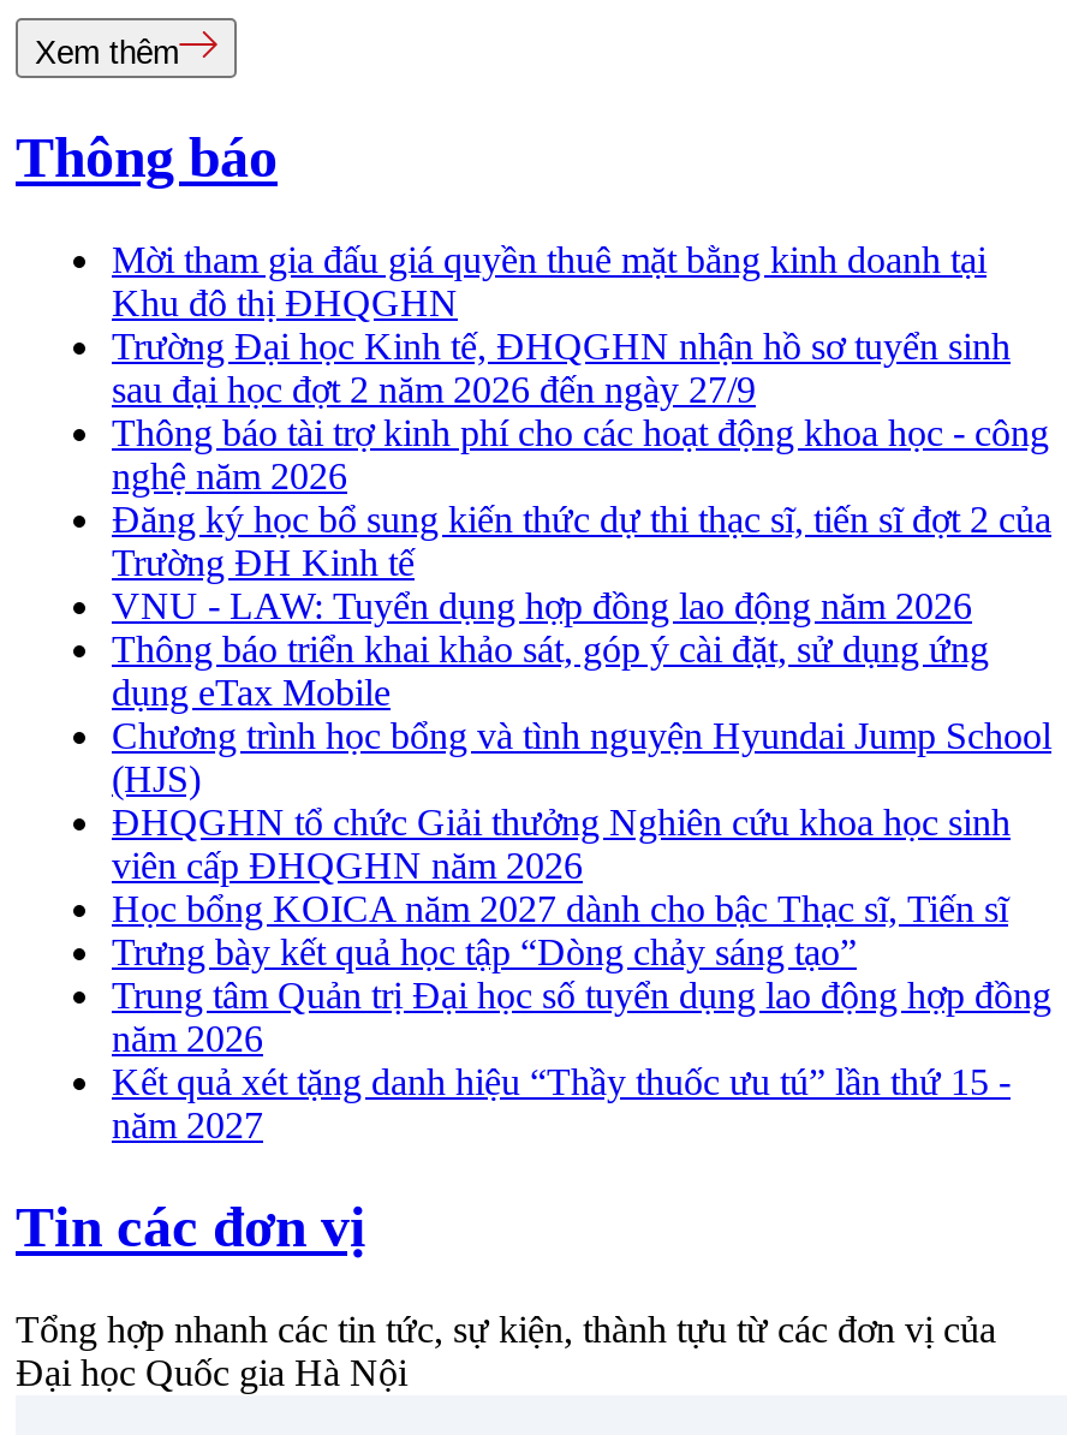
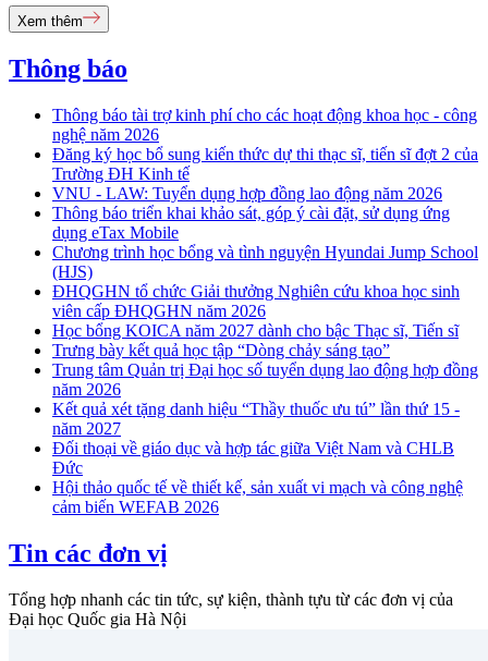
- Mời tham gia đấu giá quyền thuê mặt bằng kinh doanh tại
- Khu đô thị ĐHQGHN
- Trường Đại học Kinh tế, ĐHQGHN nhận hồ sơ tuyển sinh
- sau đại học đợt 2 năm 2026 đến ngày 27/9

moved up: Thông báo tài trợ kinh phí cho các hoạt động khoa học - công | nghệ năm 2026 | Đăng ký học bổ sung kiến thức dự thi thạc sĩ, tiến sĩ đợt 2 của | ... | Kết quả xét tặng danh hiệu “Thầy thuốc ưu tú” lần thứ 15 - | năm 2027

+ Đối thoại về giáo dục và hợp tác giữa Việt Nam và CHLB
+ Đức
+ Hội thảo quốc tế về thiết kế, sản xuất vi mạch và công nghệ
+ cảm biến WEFAB 2026
